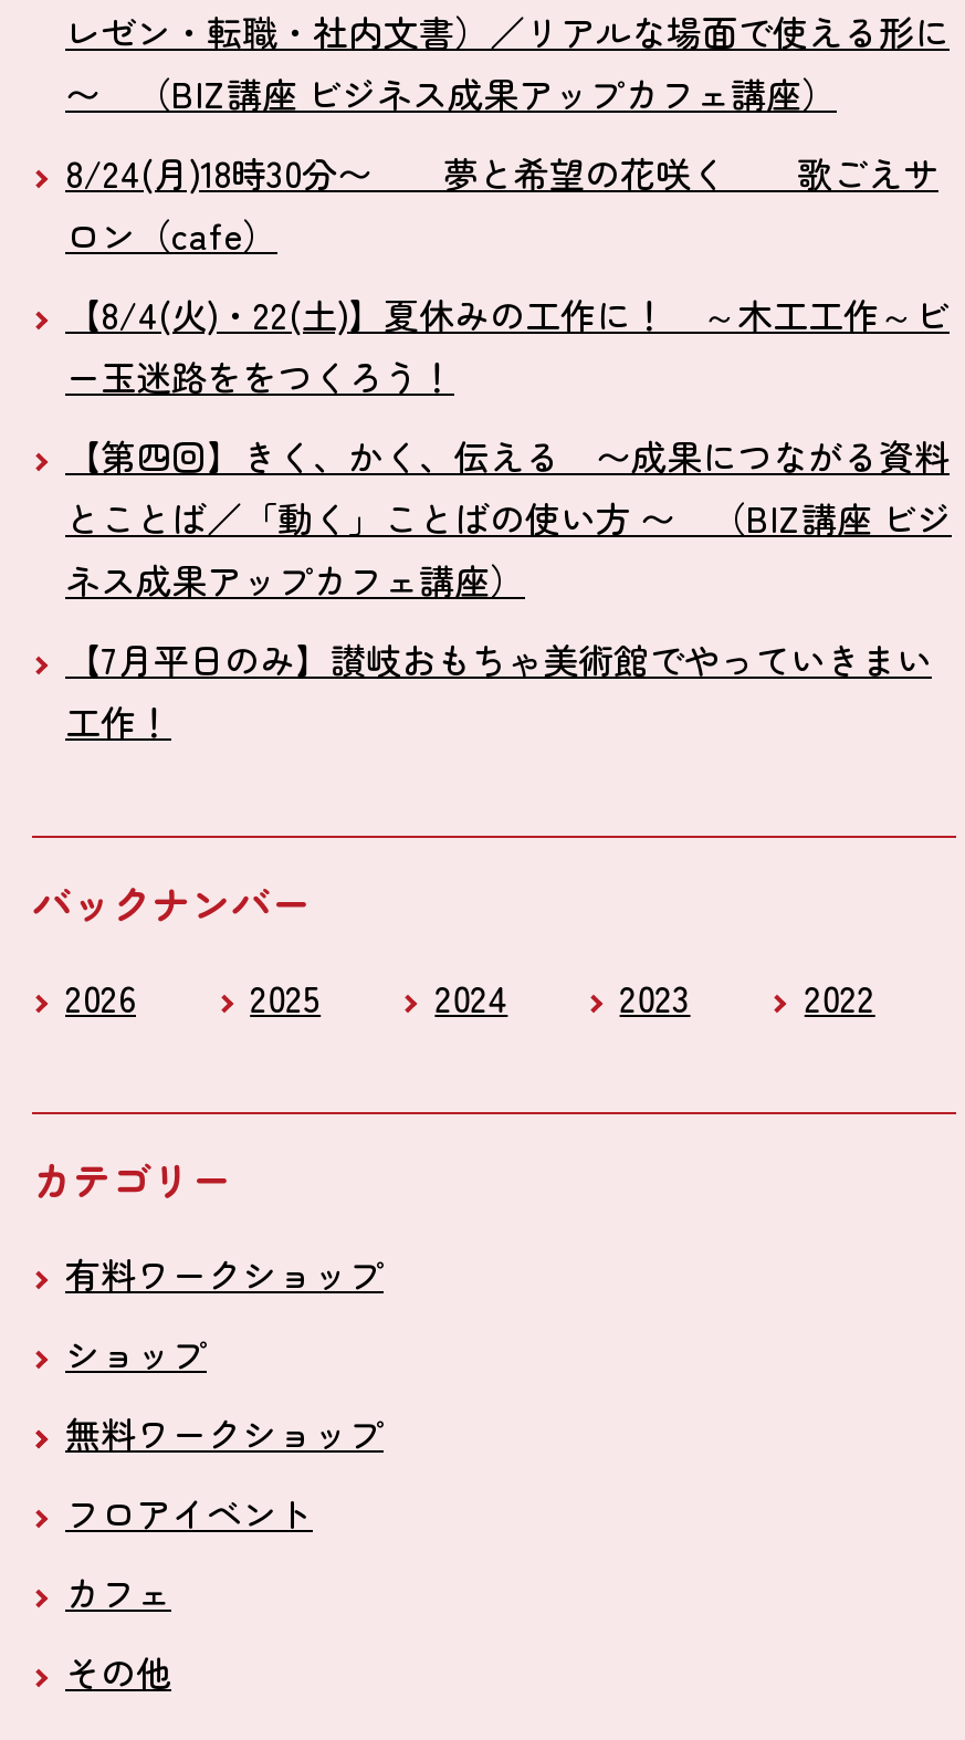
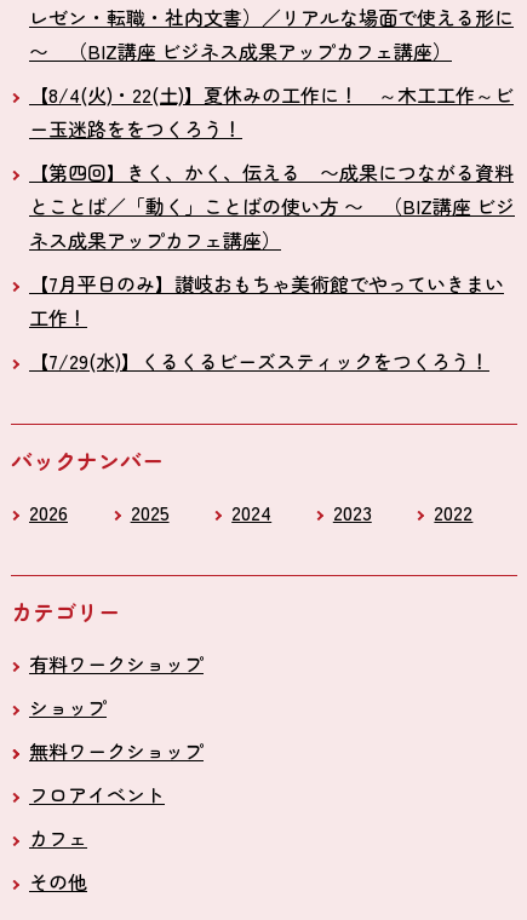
- 8/24(月)18時30分〜 夢と希望の花咲く 歌ごえサ
- ロン（cafe）

moved up: 【8/4(火)・22(土)】夏休みの工作に！ ～木工工作～ビ | ー玉迷路ををつくろう！ | 【第四回】きく、かく、伝える 〜成果につながる資料 | とことば／「動く」ことばの使い方 〜 （BIZ講座 ビジ | ネス成果アップカフェ講座） | 【7月平日のみ】讃岐おもちゃ美術館でやっていきまい | 工作！

+ 【7/29(水)】くるくるビーズスティックをつくろう！
